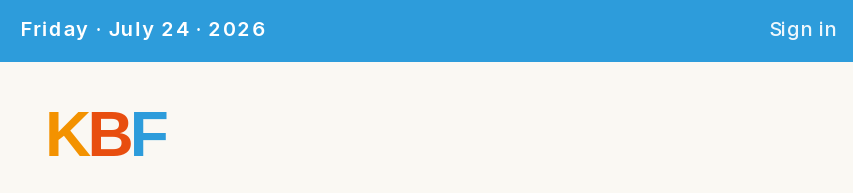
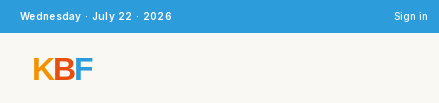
- Friday · July 24 · 2026
+ Wednesday · July 22 · 2026
